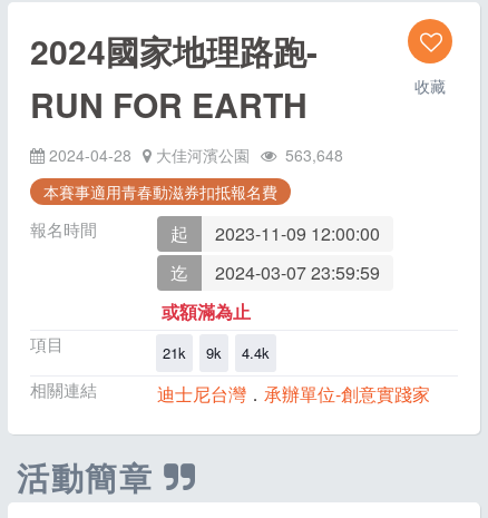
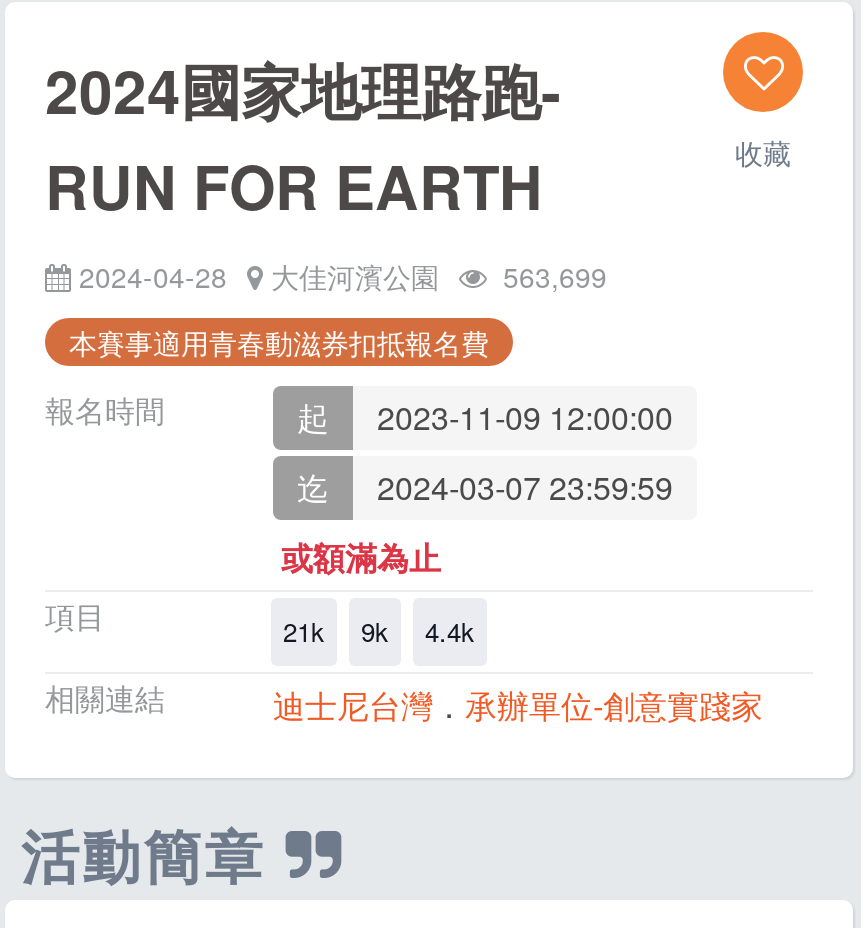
- 2024-04-28 大佳河濱公園 563,648
+ 2024-04-28 大佳河濱公園 563,699
